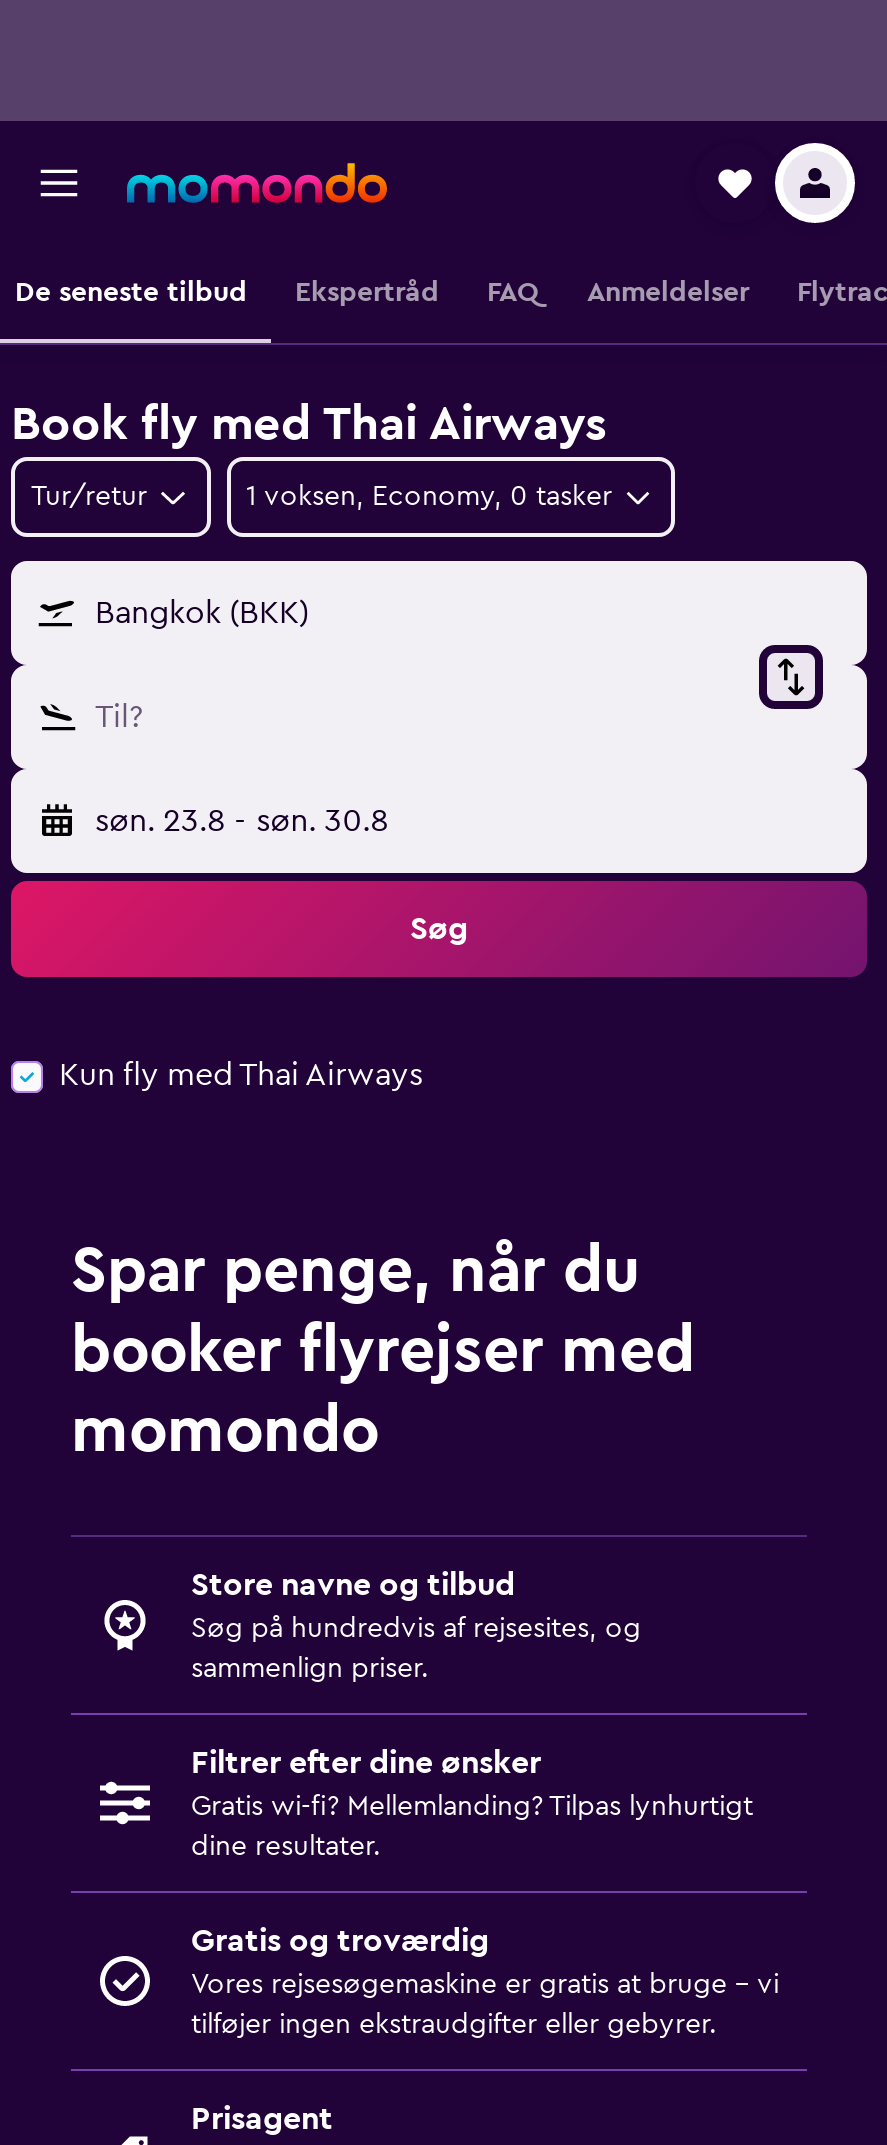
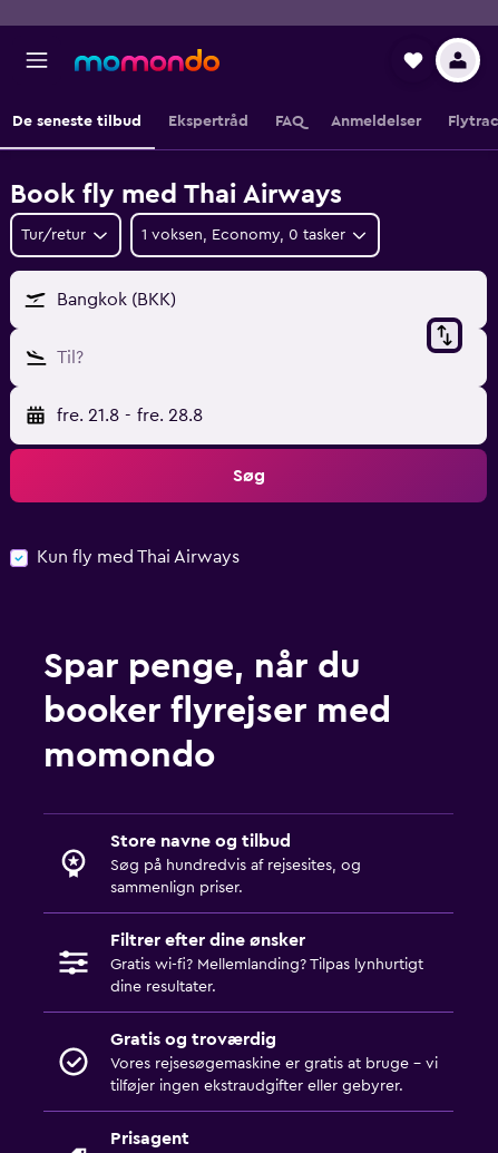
- søn. 23.8 - søn. 30.8
+ fre. 21.8 - fre. 28.8
